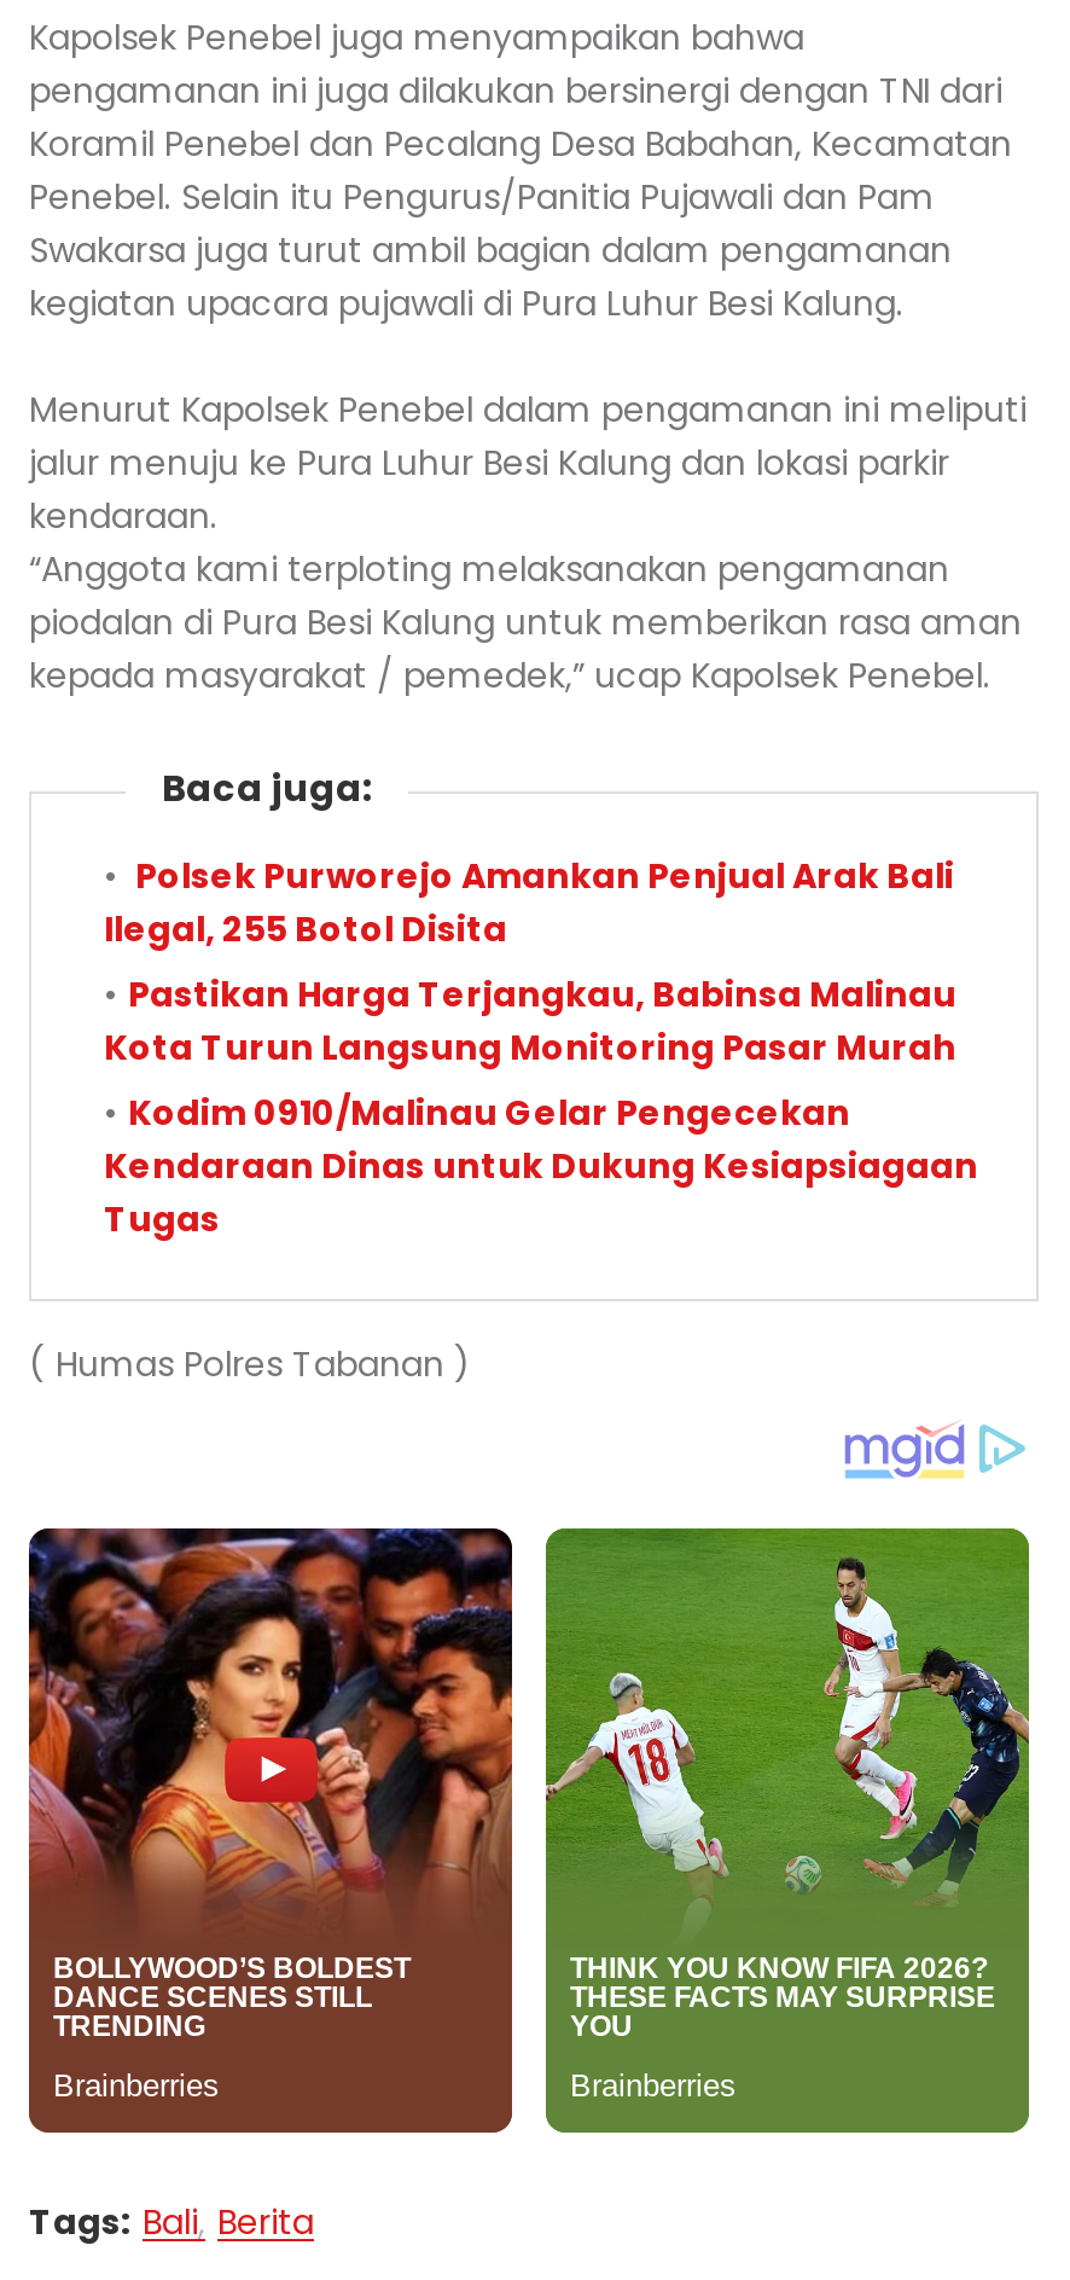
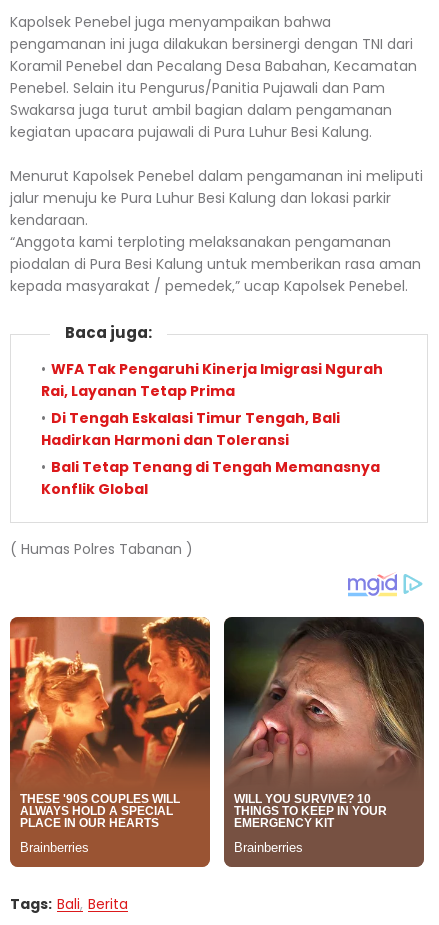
- Polsek Purworejo Amankan Penjual Arak Bali
- Ilegal, 255 Botol Disita
- Pastikan Harga Terjangkau, Babinsa Malinau
- Kota Turun Langsung Monitoring Pasar Murah
- Kodim 0910/Malinau Gelar Pengecekan
- Kendaraan Dinas untuk Dukung Kesiapsiagaan
- Tugas
+ WFA Tak Pengaruhi Kinerja Imigrasi Ngurah
+ Rai, Layanan Tetap Prima
+ Di Tengah Eskalasi Timur Tengah, Bali
+ Hadirkan Harmoni dan Toleransi
+ Bali Tetap Tenang di Tengah Memanasnya
+ Konflik Global

- [image]
+ [image]

- [image]
+ [image]
